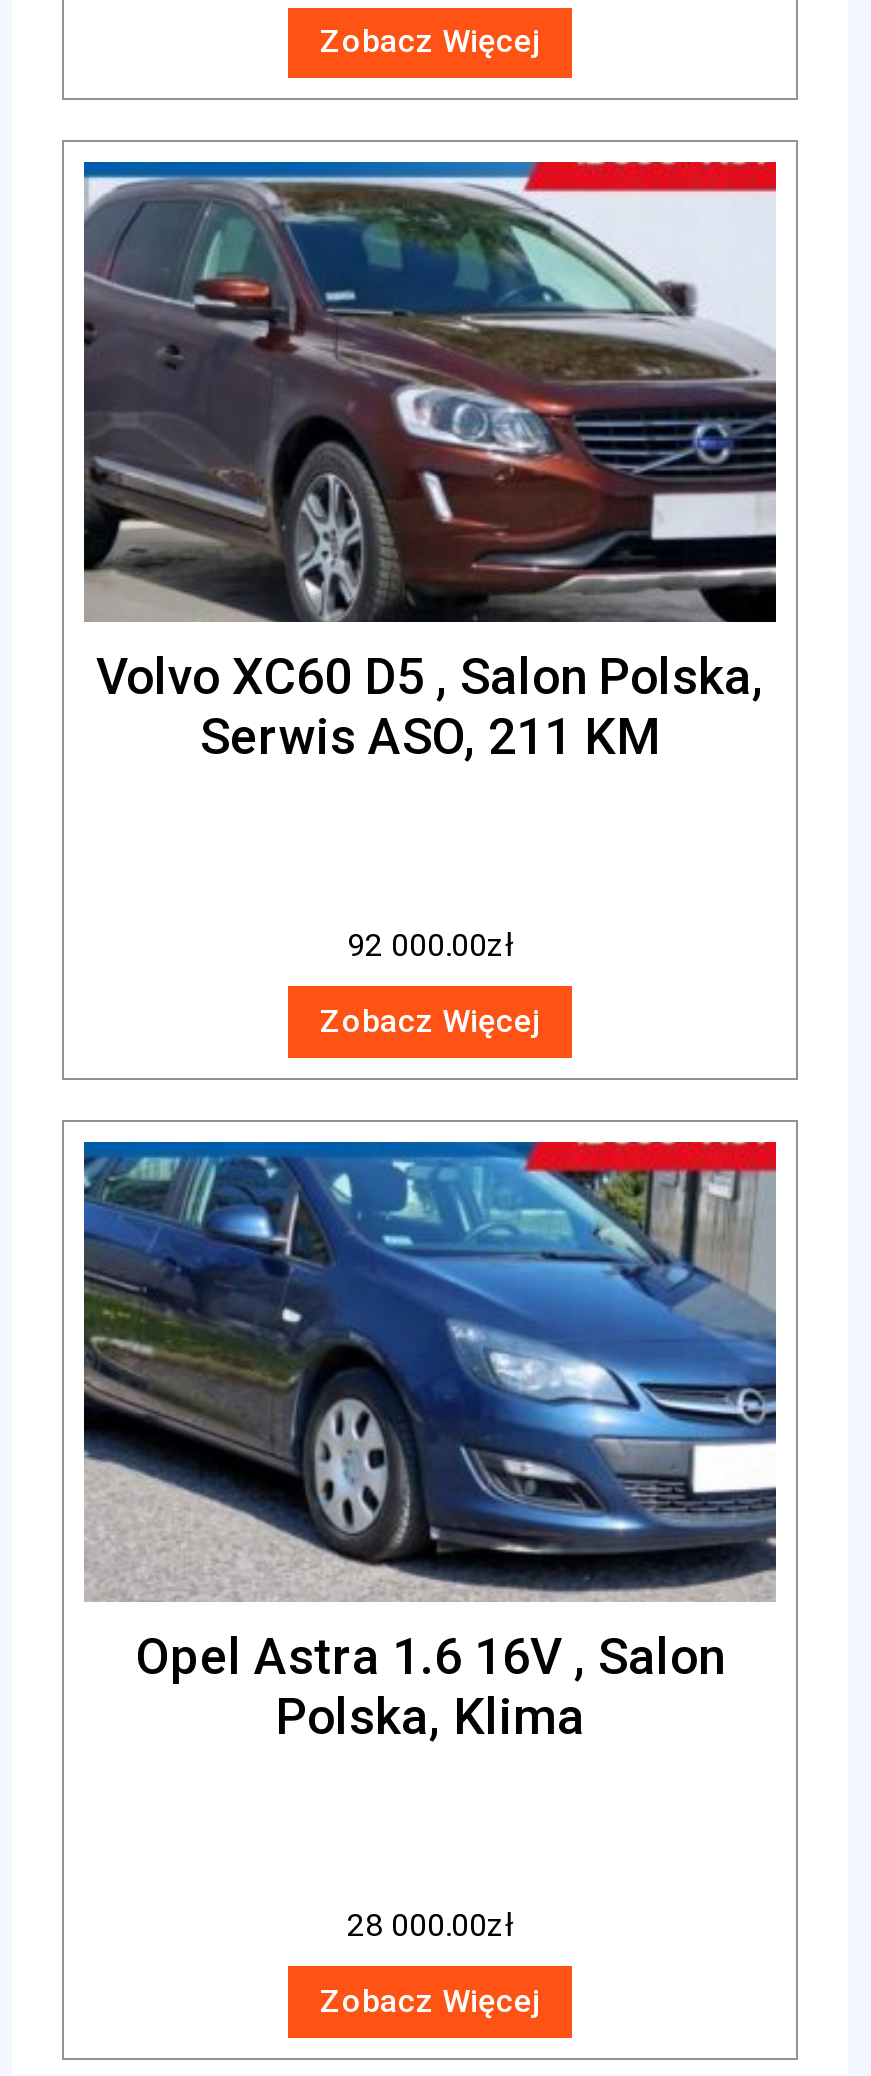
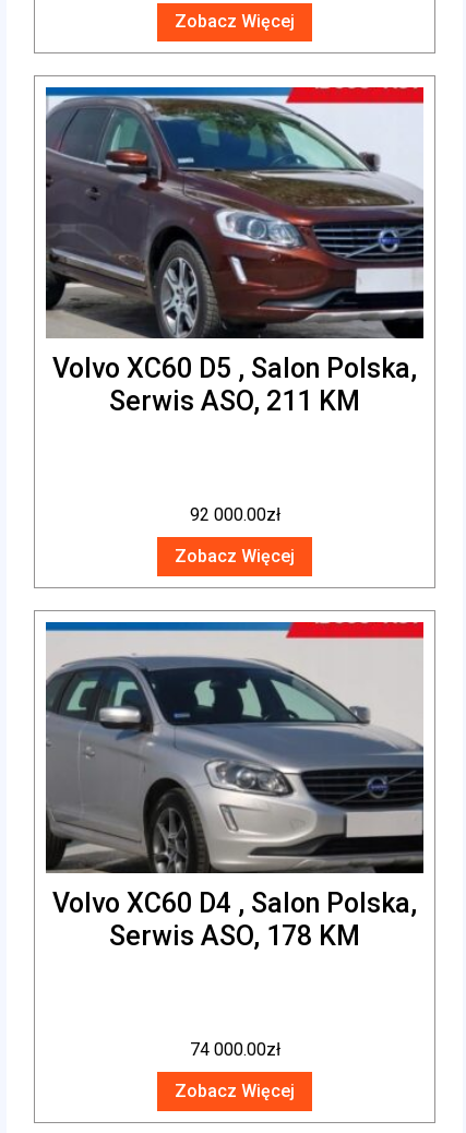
- [image]
- Opel Astra 1.6 16V , Salon
- Polska, Klima
+ [image]
+ Volvo XC60 D4 , Salon Polska,
+ Serwis ASO, 178 KM

- 28 000.00zł
+ 74 000.00zł
